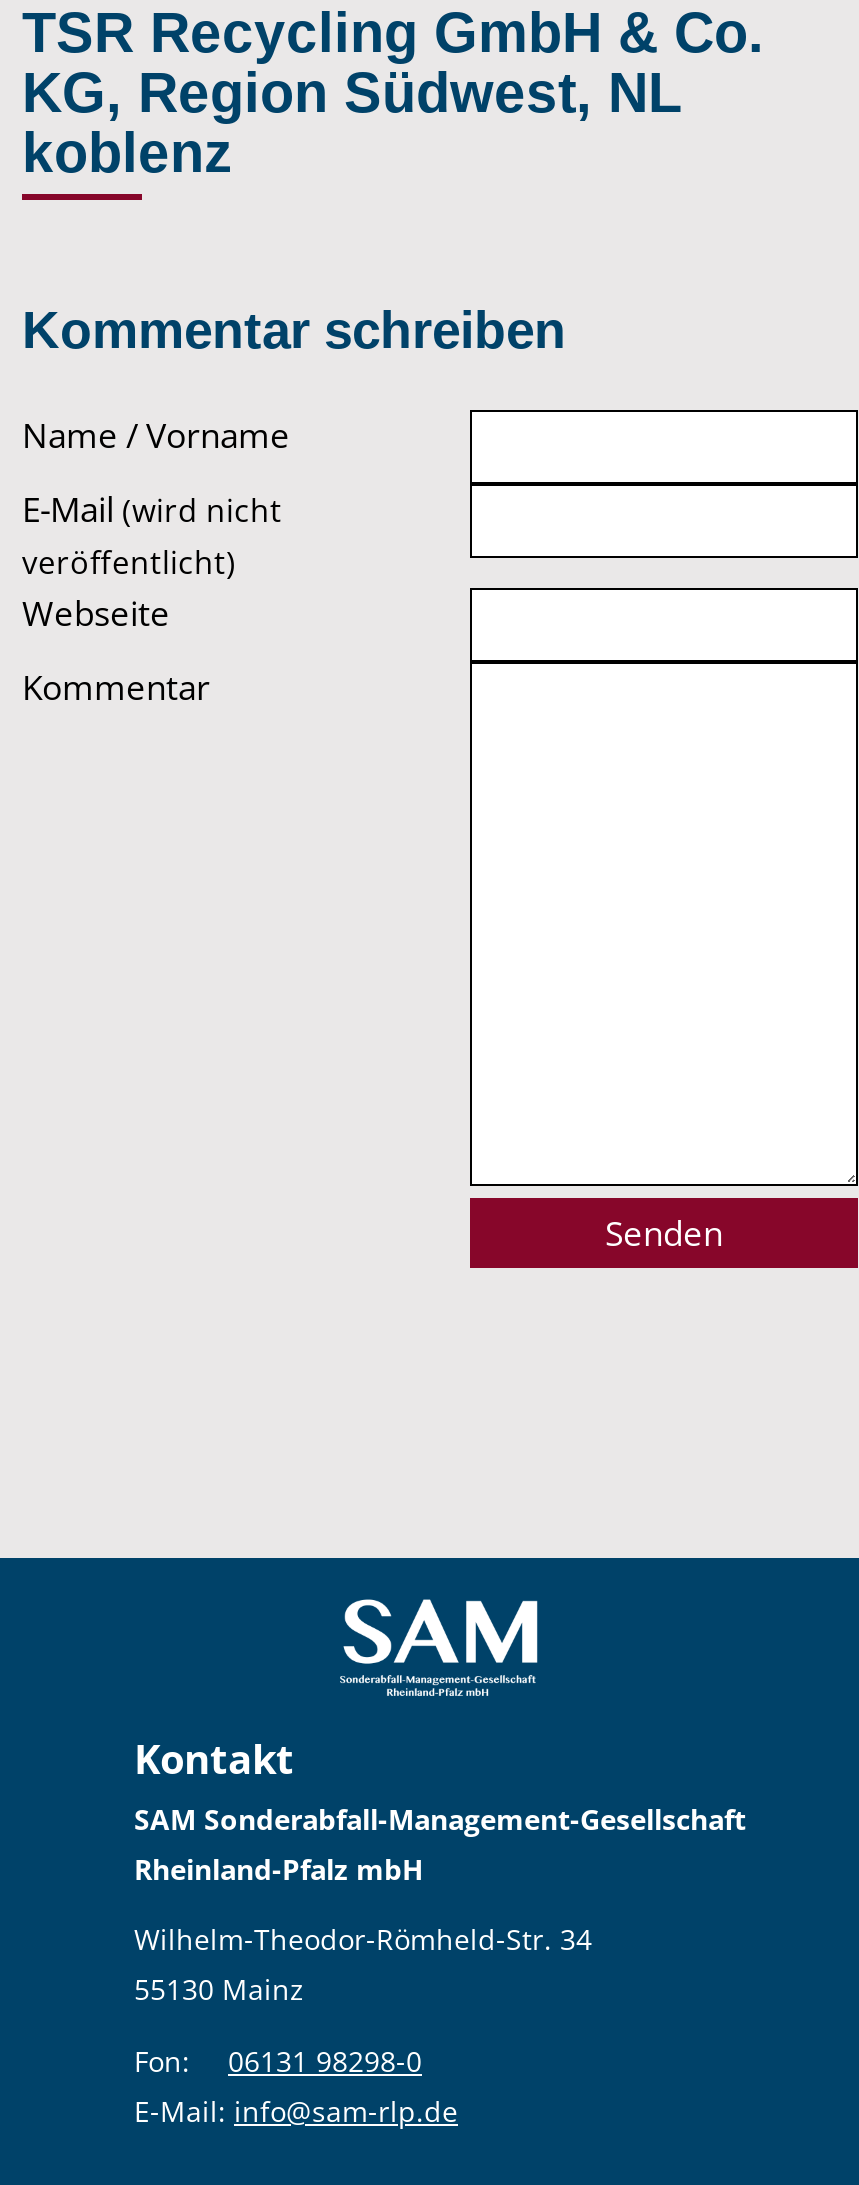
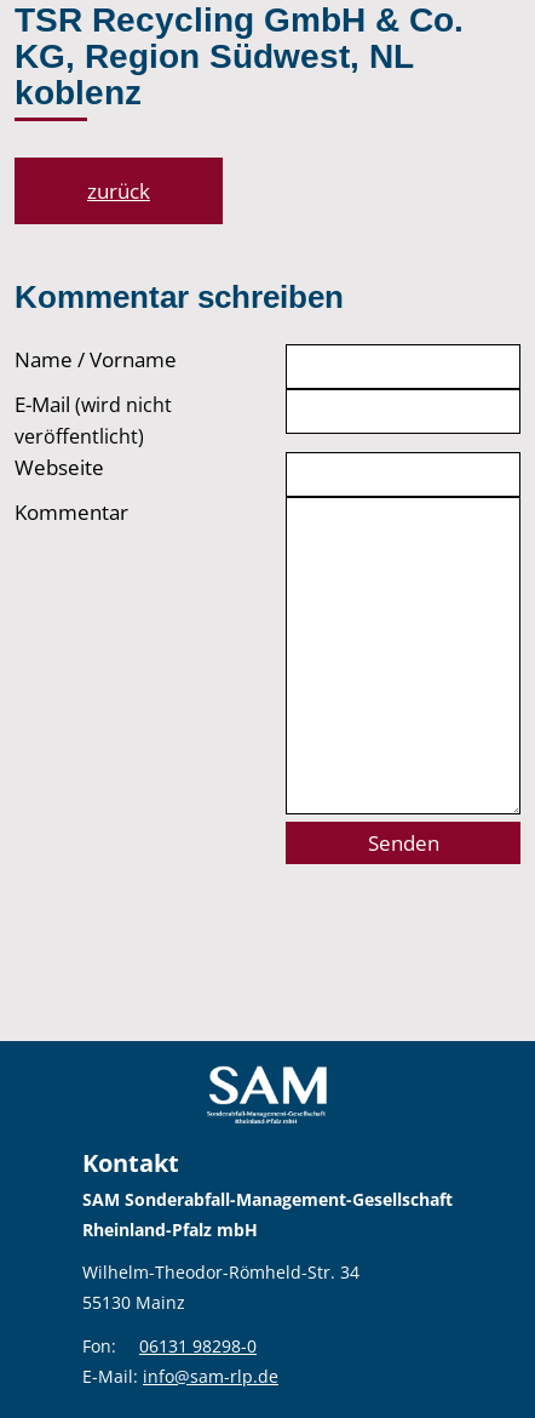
+ zurück
